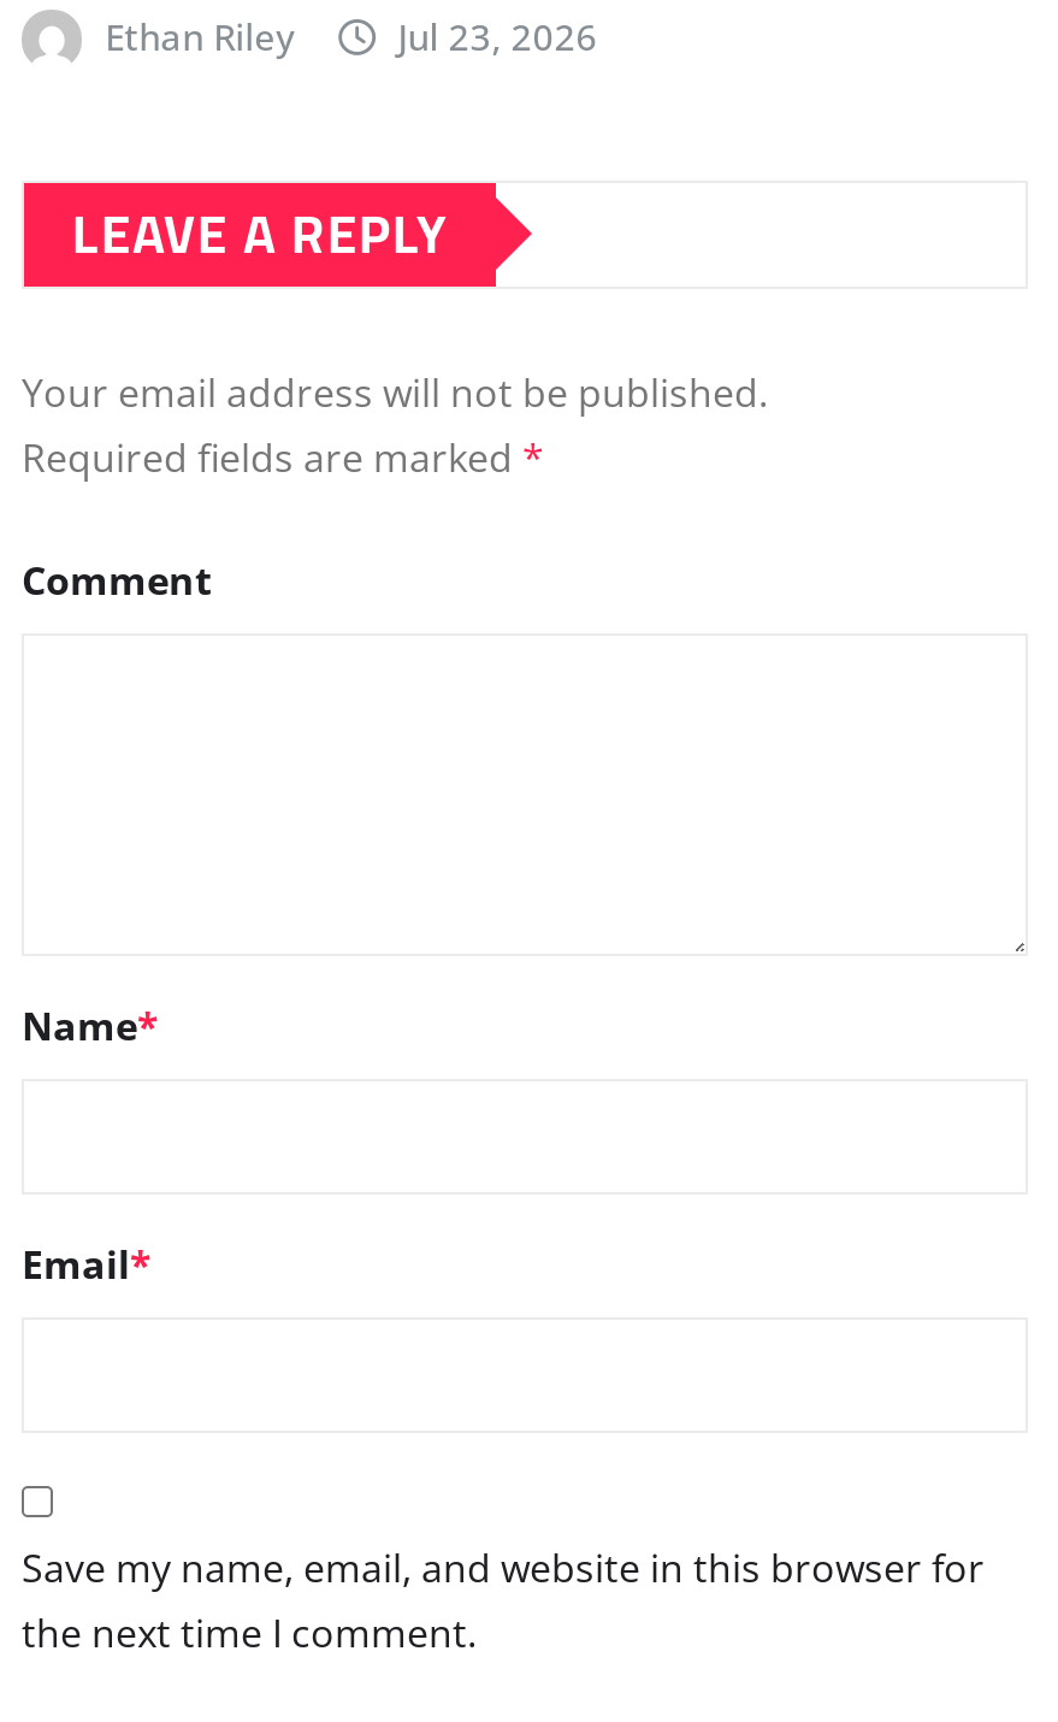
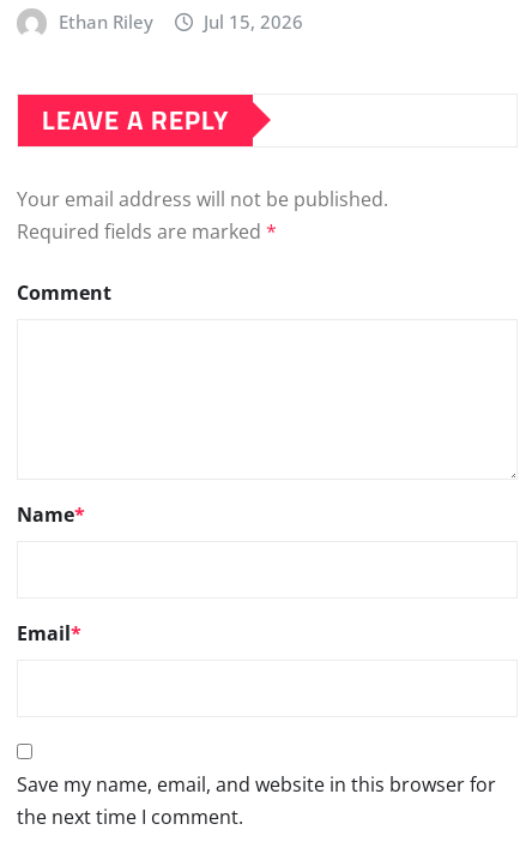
- Jul 23, 2026
+ Jul 15, 2026
